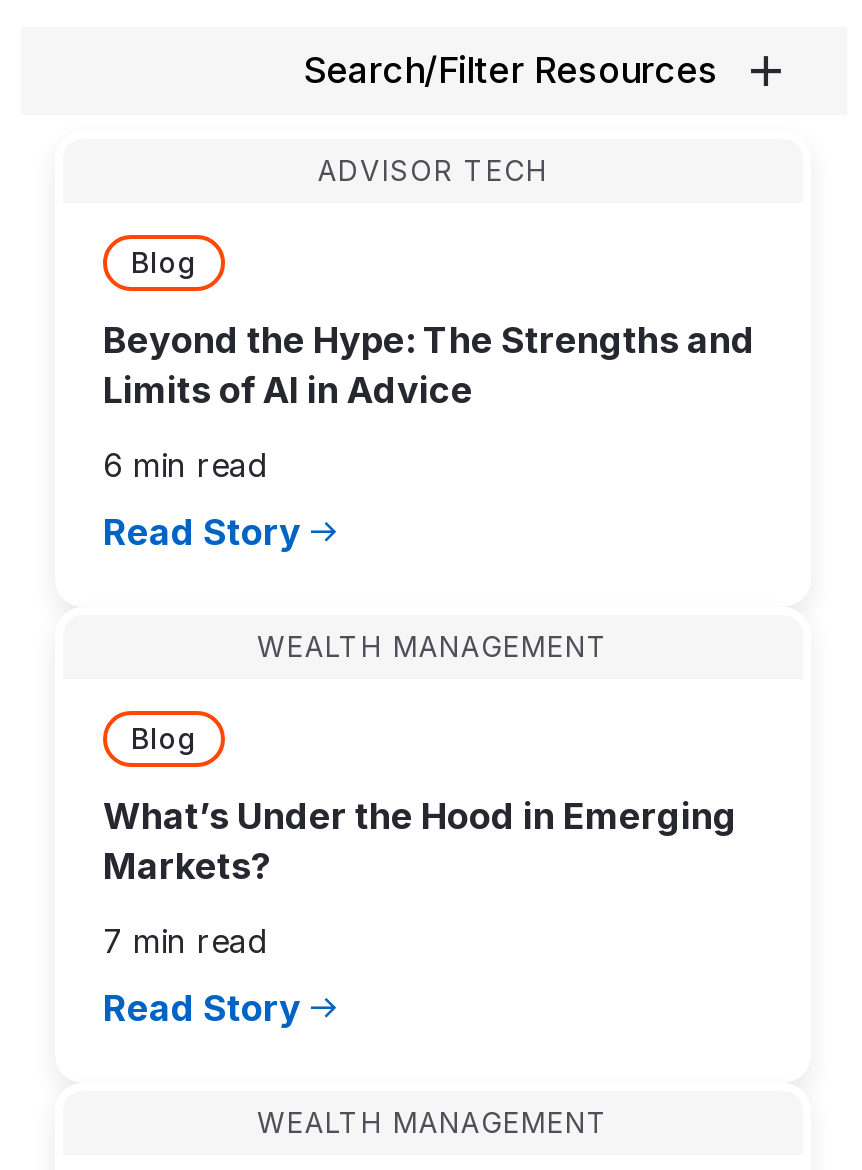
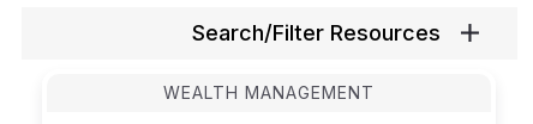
- ADVISOR TECH
- Blog
- Beyond the Hype: The Strengths and
- Limits of AI in Advice
- 6 min read
- Read Story
- WEALTH MANAGEMENT
- Blog
- What’s Under the Hood in Emerging
- Markets?
- 7 min read
- Read Story
